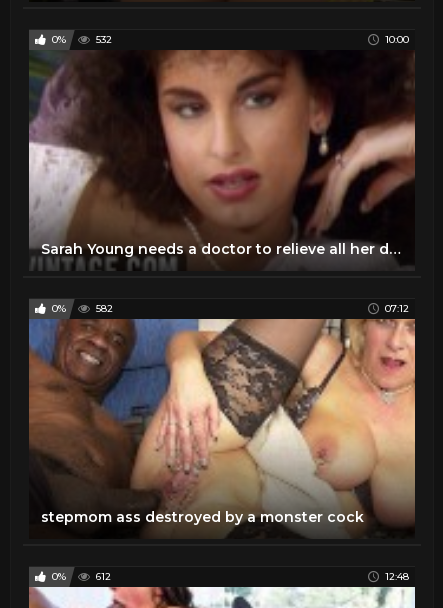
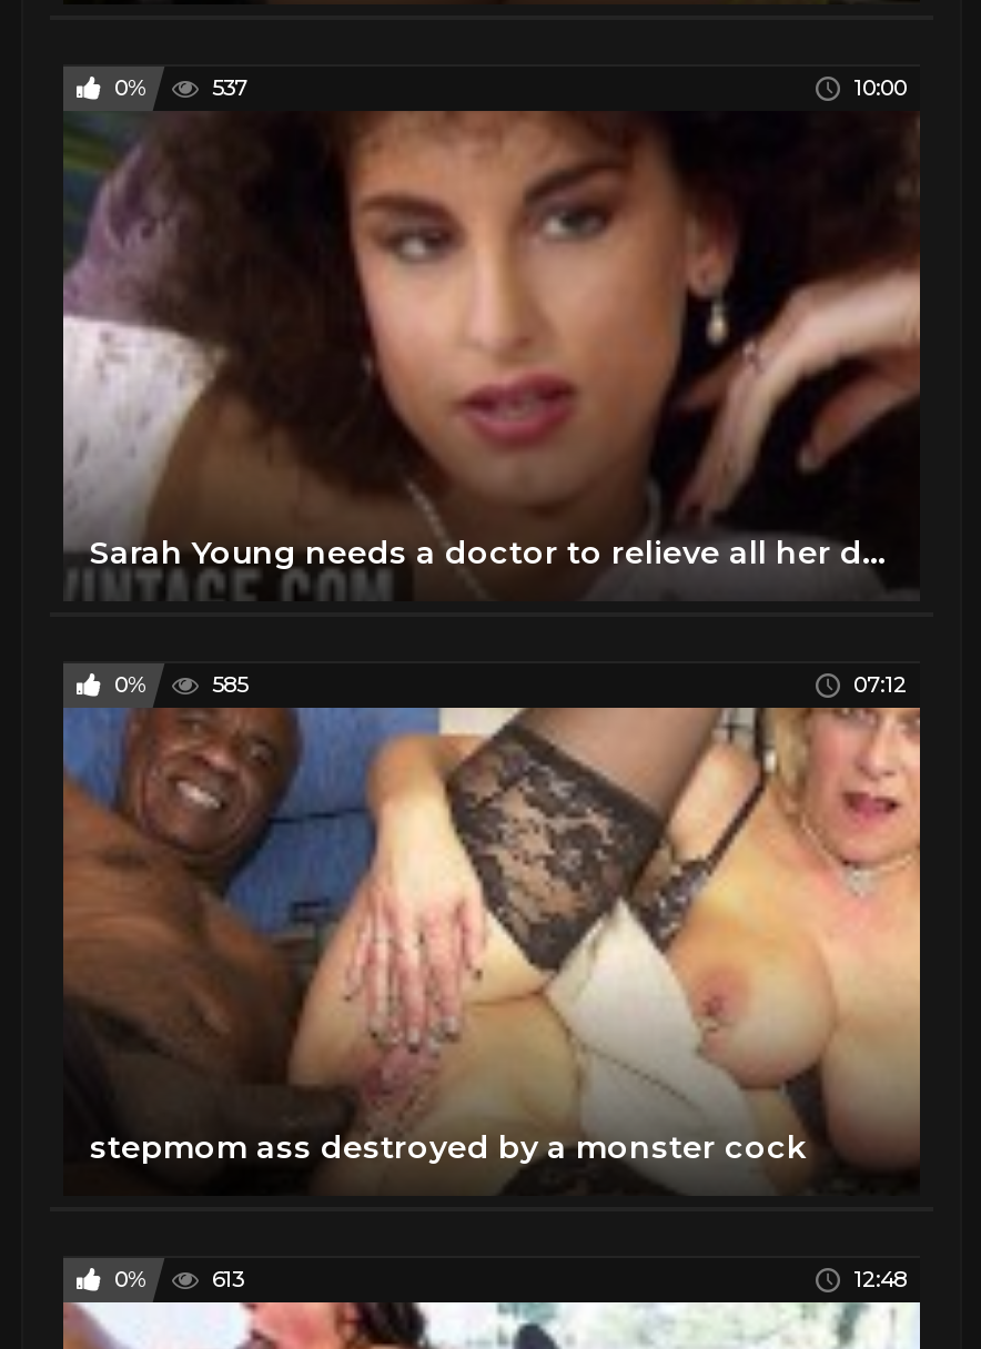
- 532
+ 537

- 582
+ 585

- 612
+ 613
